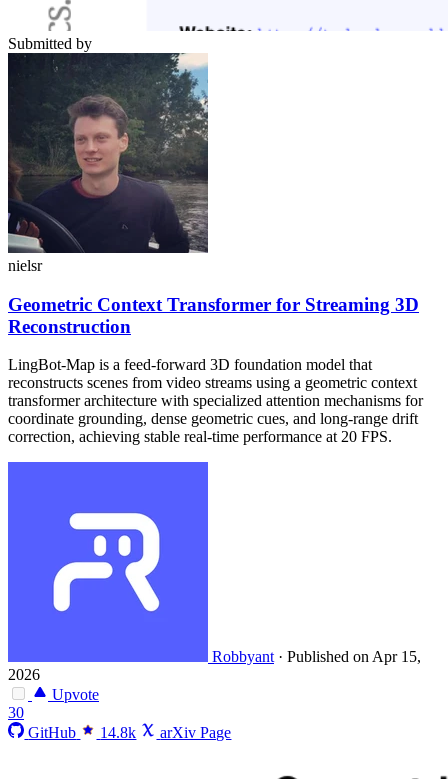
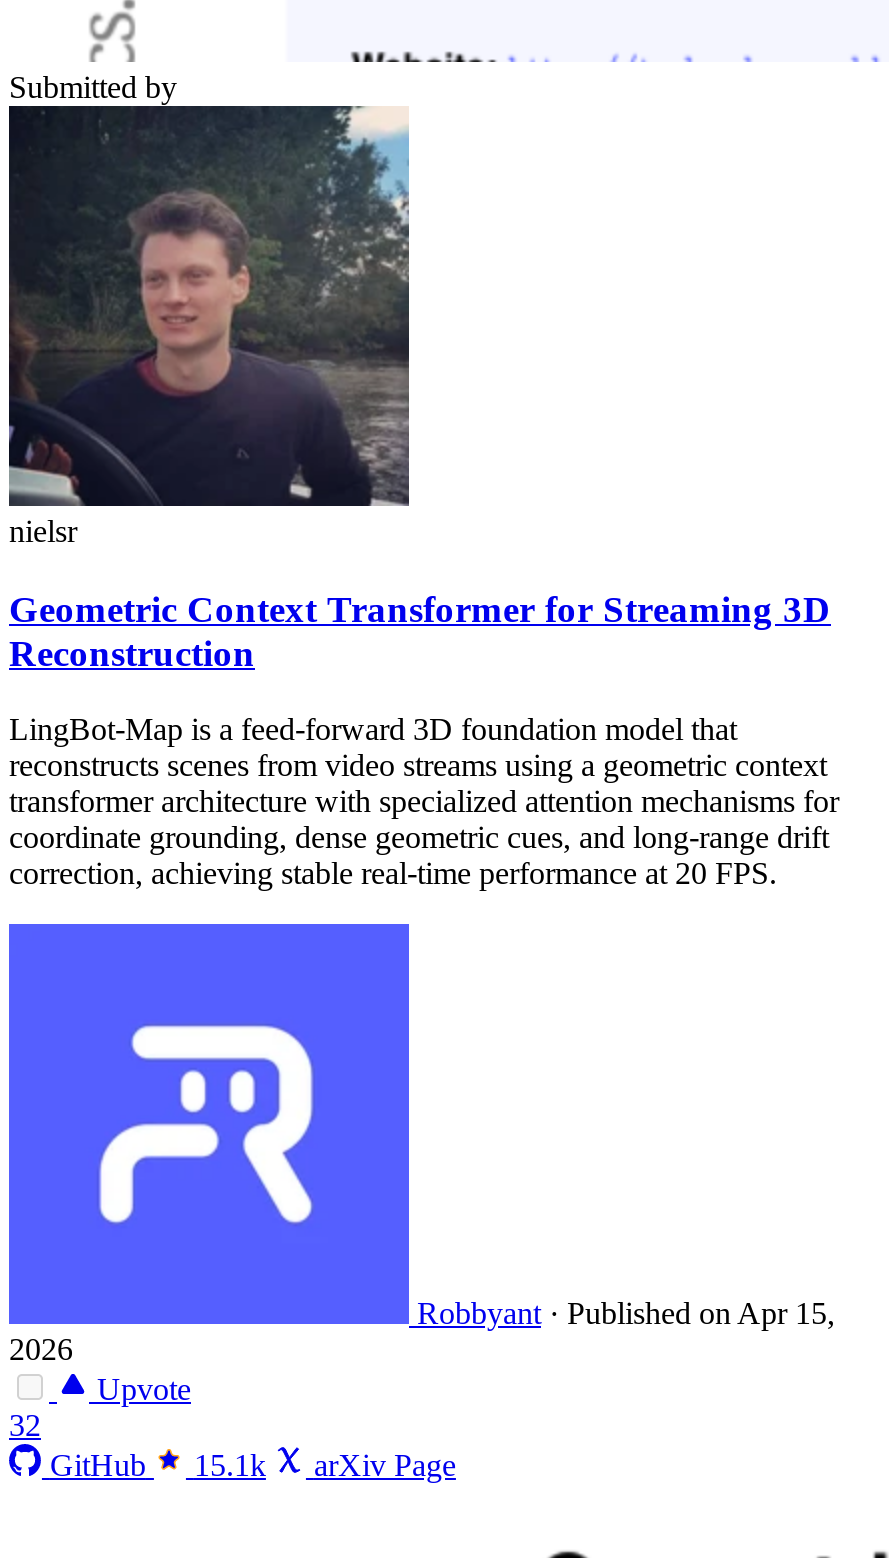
- 30
+ 32

- GitHub 14.8k arXiv Page
+ GitHub 15.1k arXiv Page
